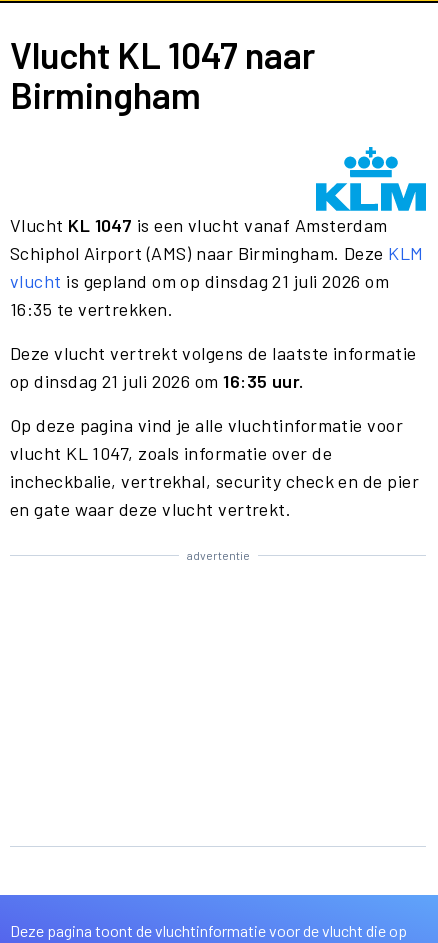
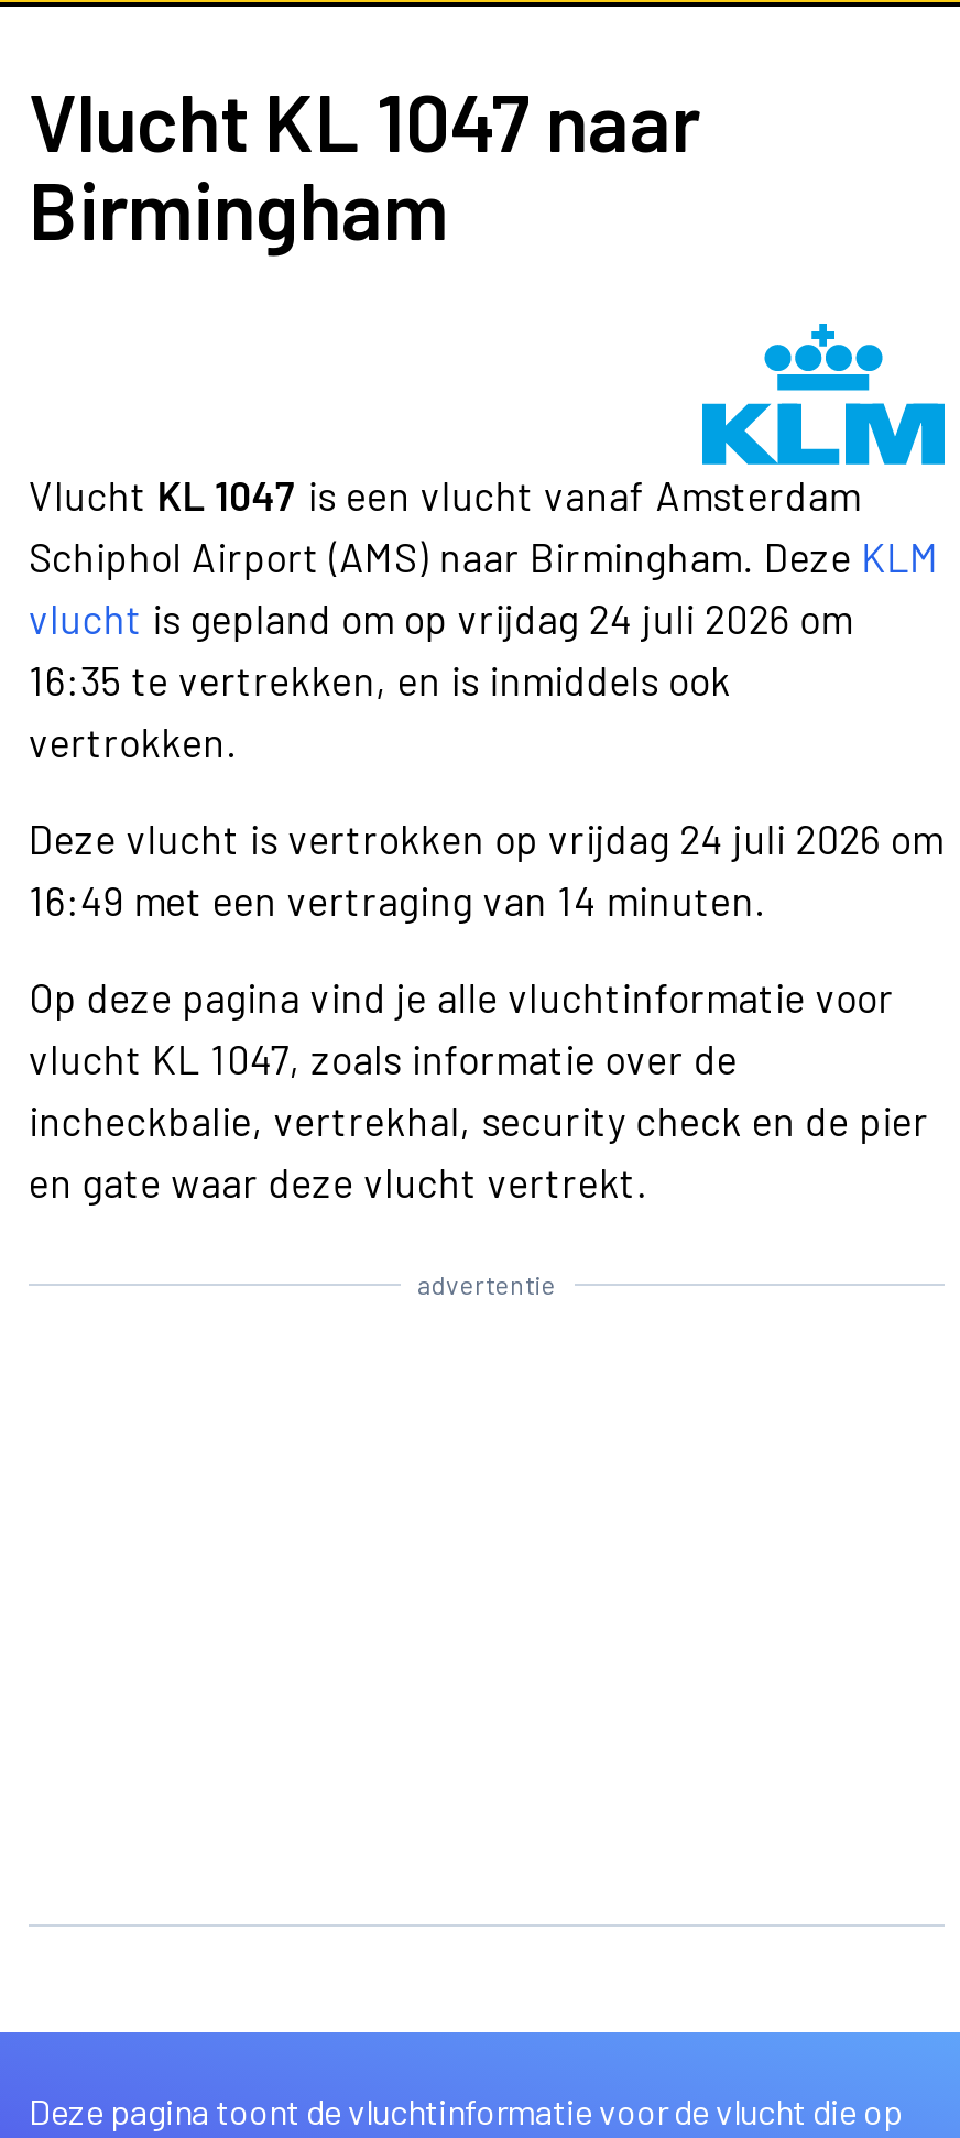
- vlucht is gepland om op dinsdag 21 juli 2026 om
- 16:35 te vertrekken.
+ vlucht is gepland om op vrijdag 24 juli 2026 om
+ 16:35 te vertrekken, en is inmiddels ook
+ vertrokken.

- Deze vlucht vertrekt volgens de laatste informatie
- op dinsdag 21 juli 2026 om 16:35 uur.
+ Deze vlucht is vertrokken op vrijdag 24 juli 2026 om
+ 16:49 met een vertraging van 14 minuten.
